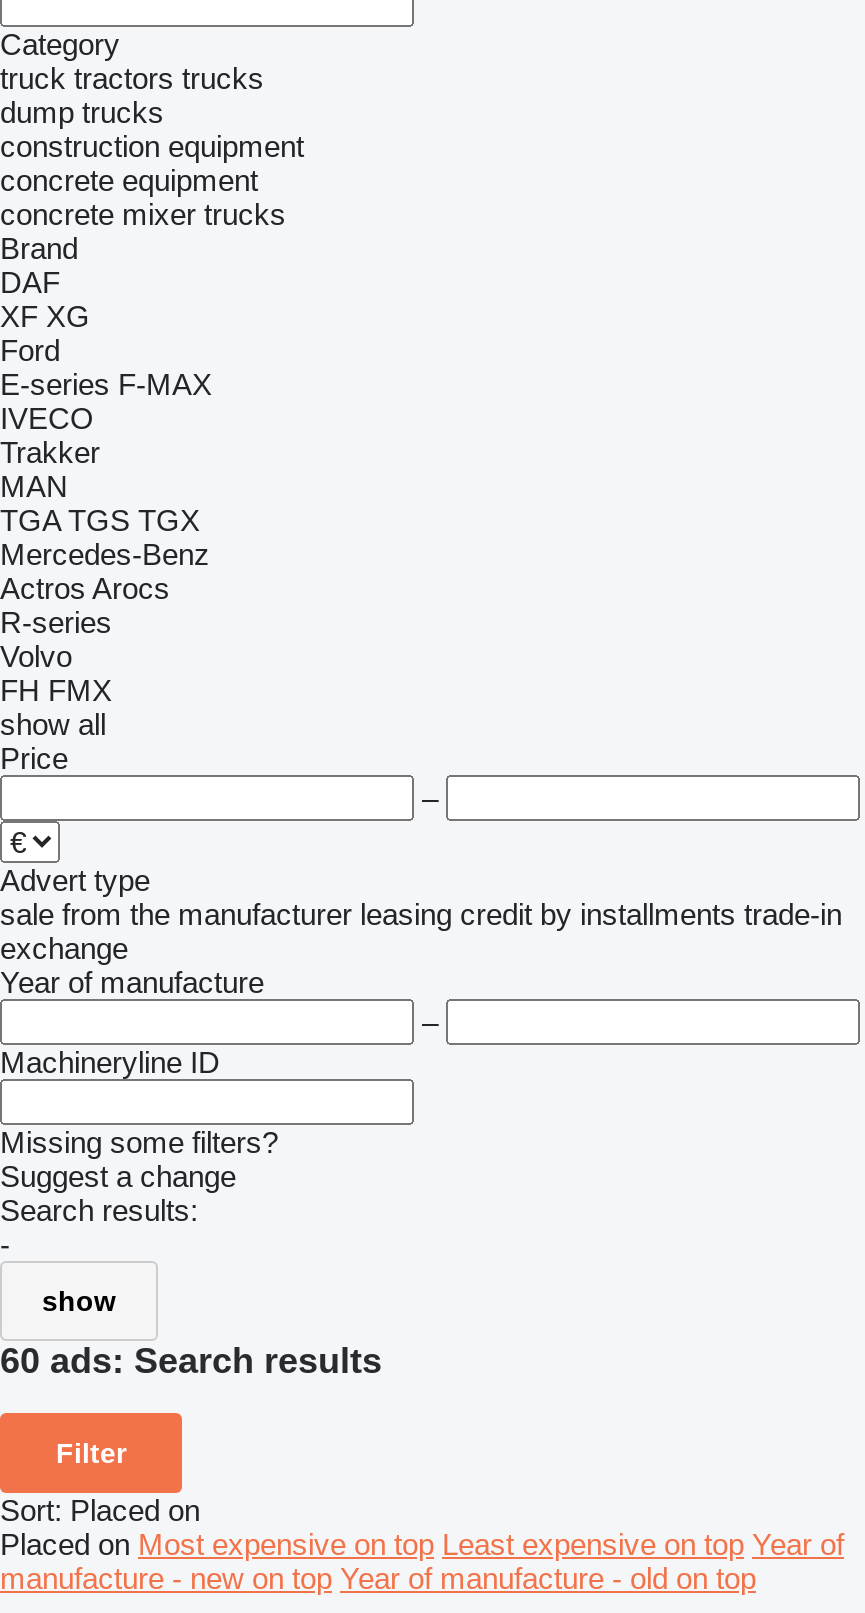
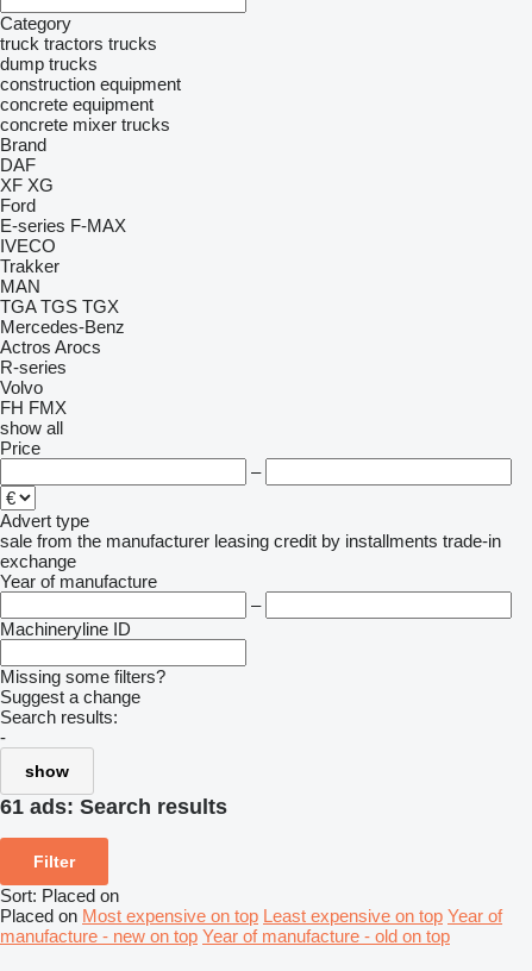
- 60 ads: Search results
+ 61 ads: Search results
